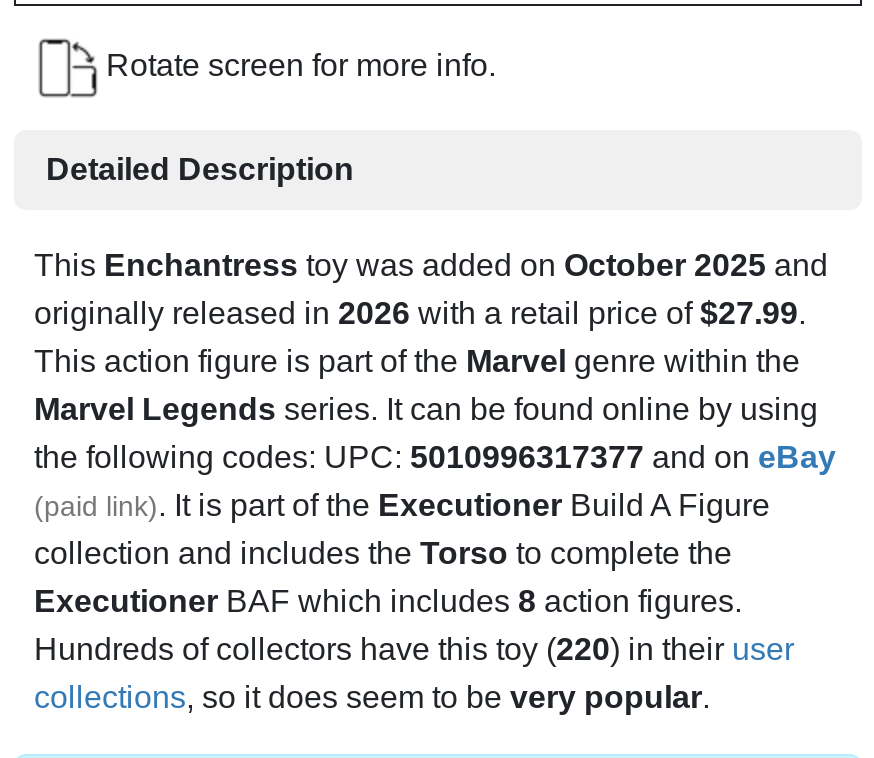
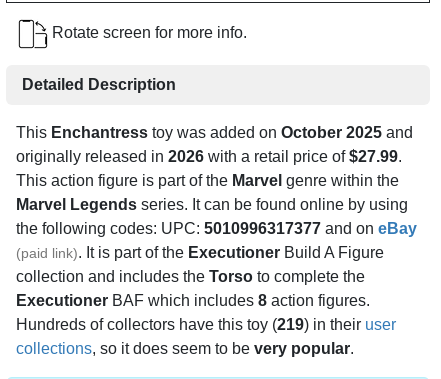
- Hundreds of collectors have this toy (220) in their user
+ Hundreds of collectors have this toy (219) in their user
